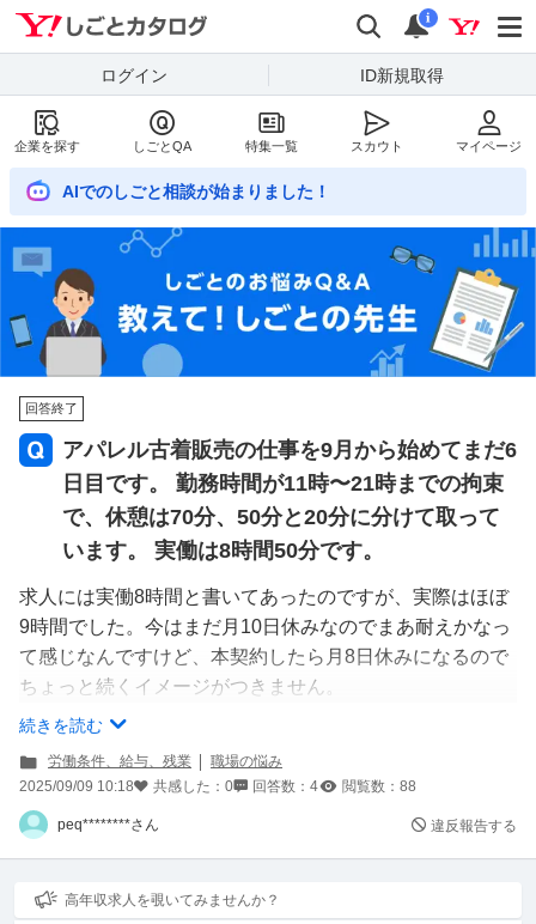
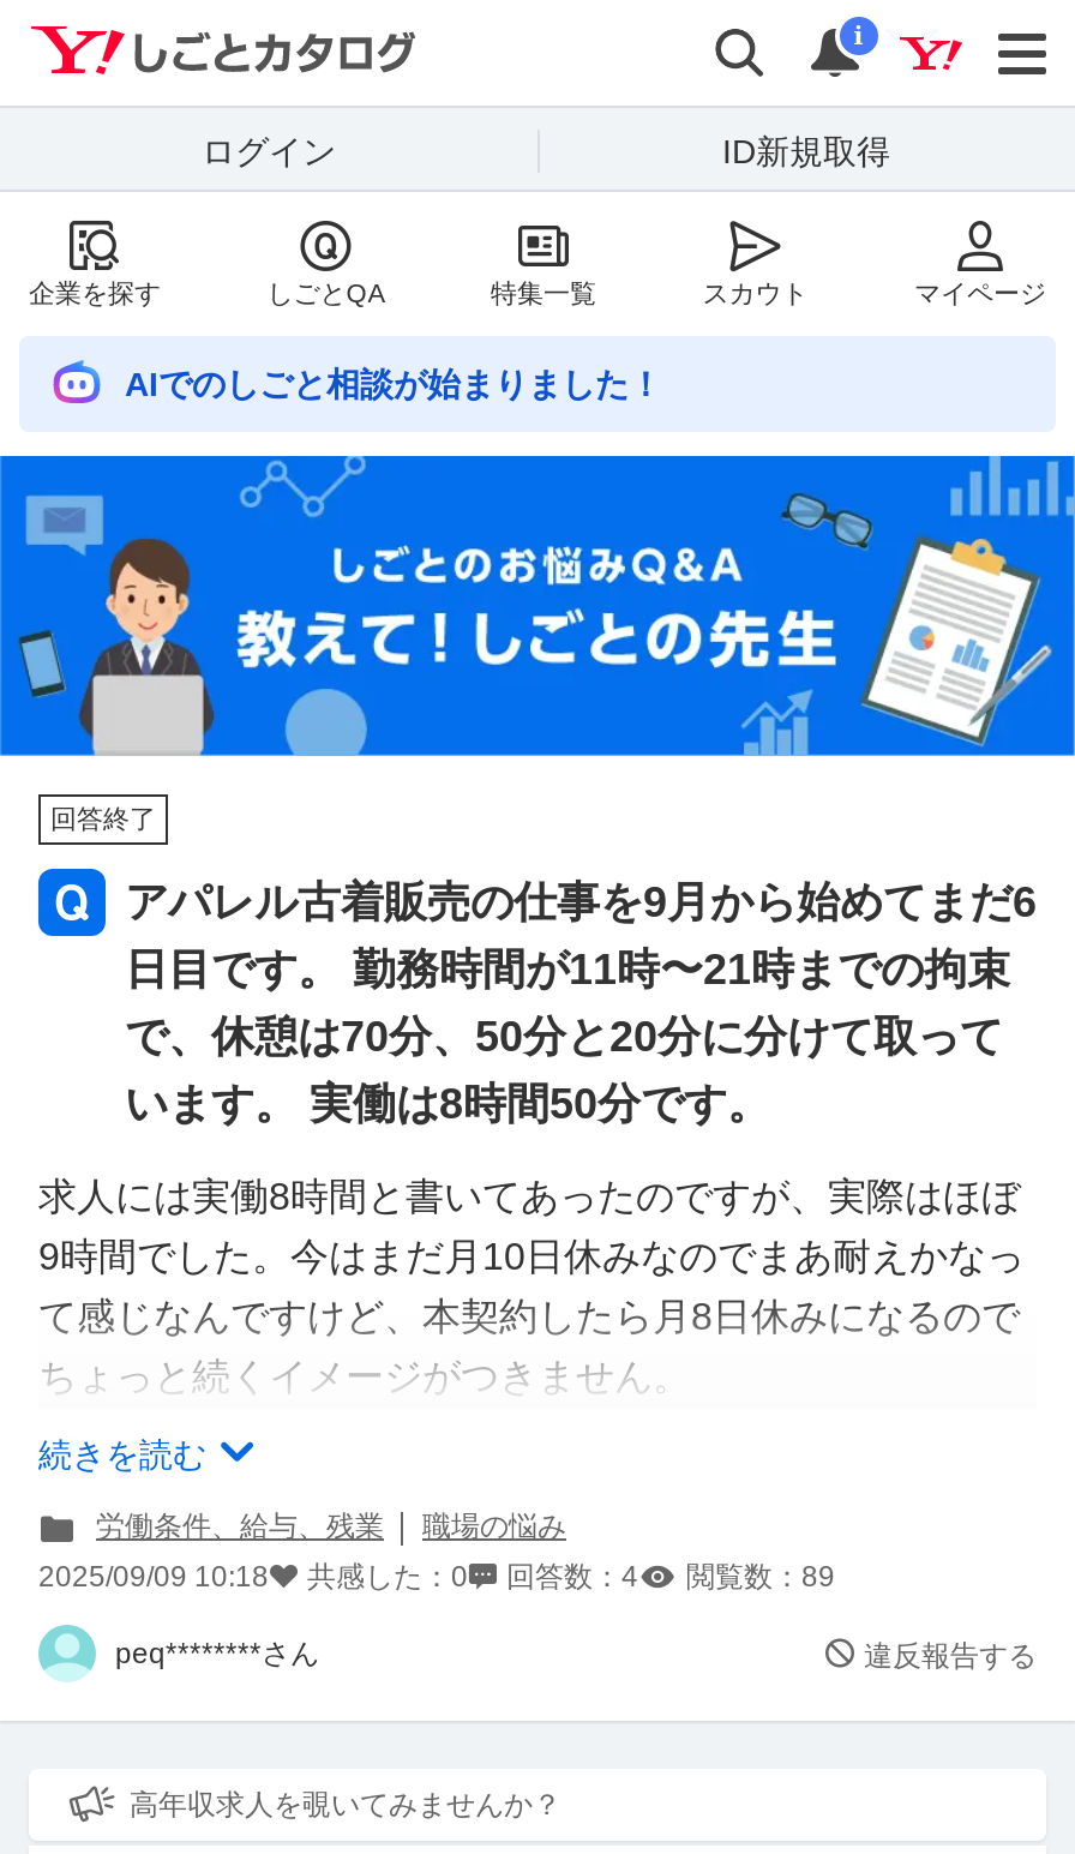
- 閲覧数：88
+ 閲覧数：89
